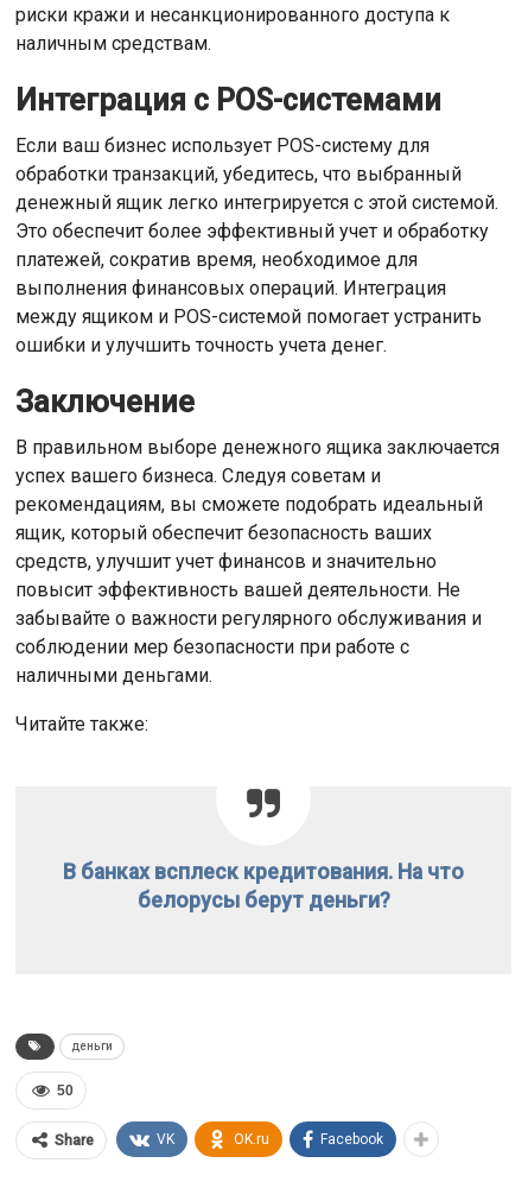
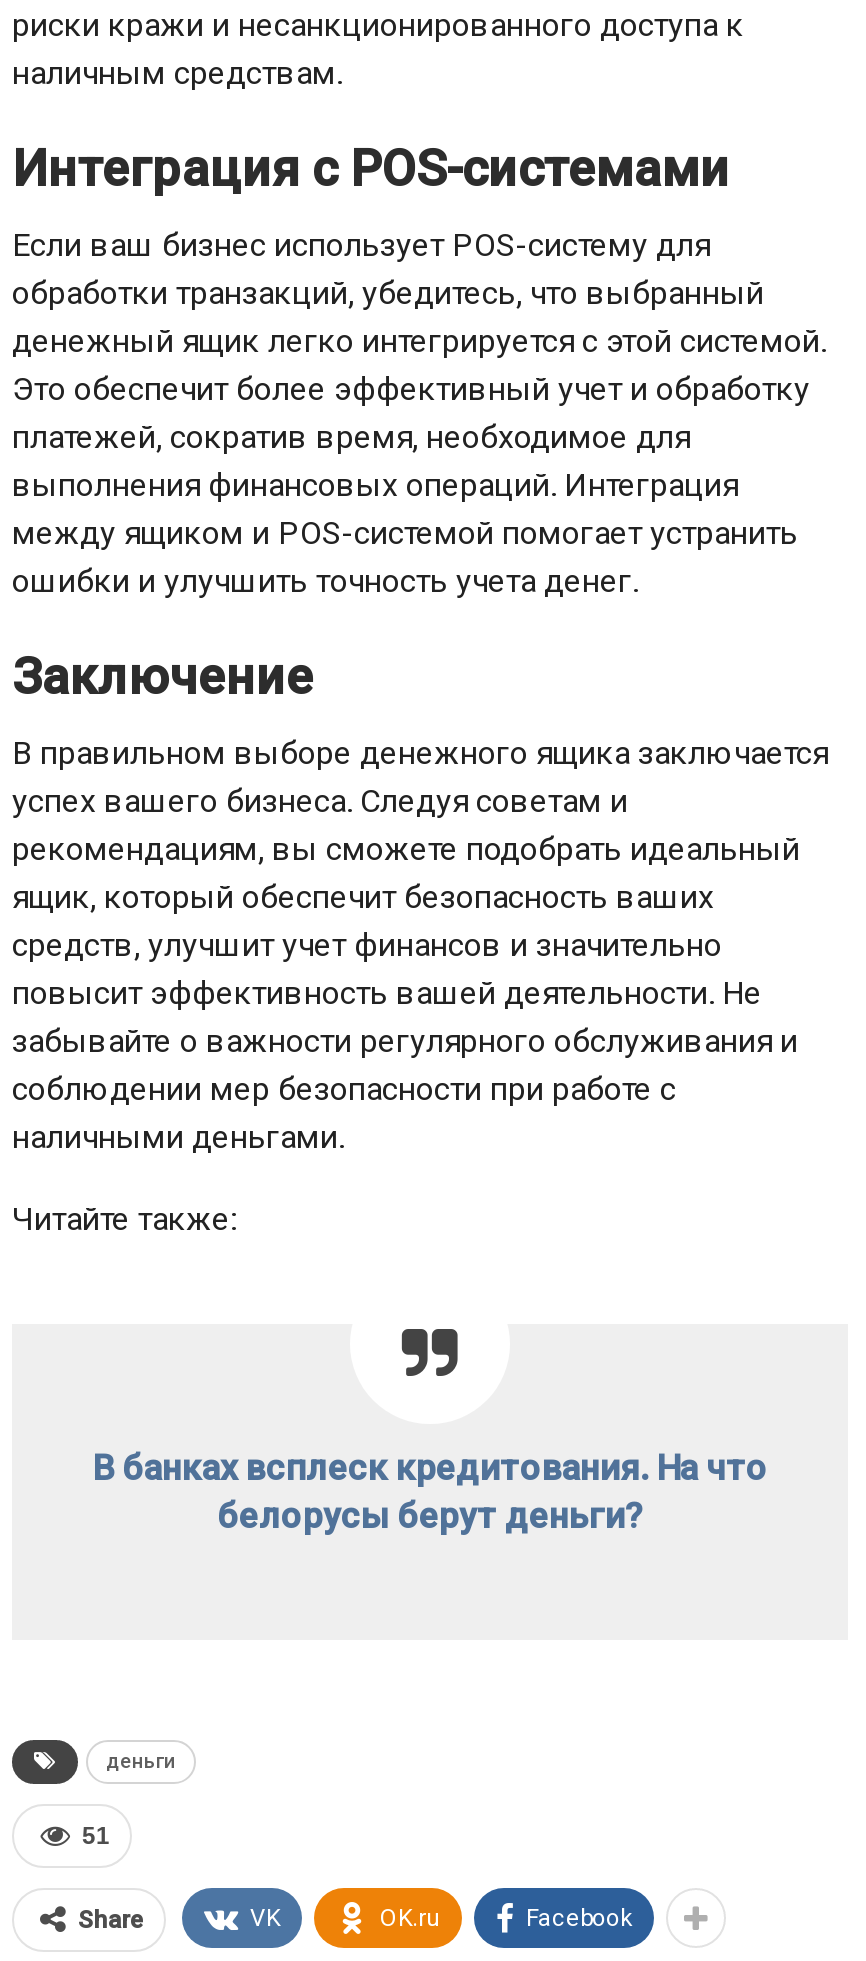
- 50
+ 51
